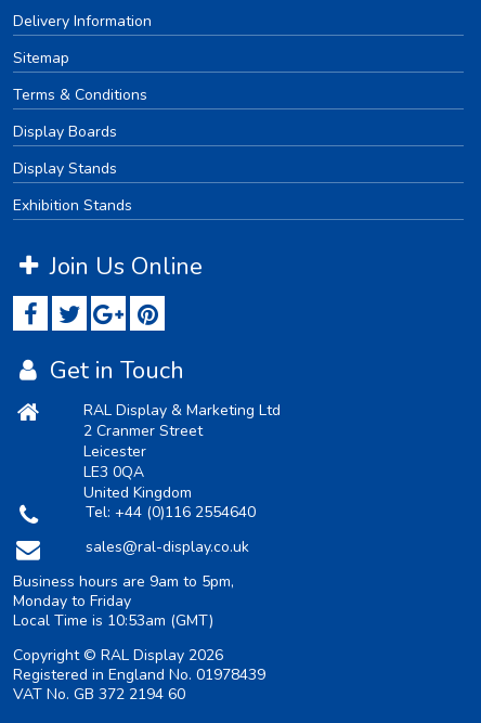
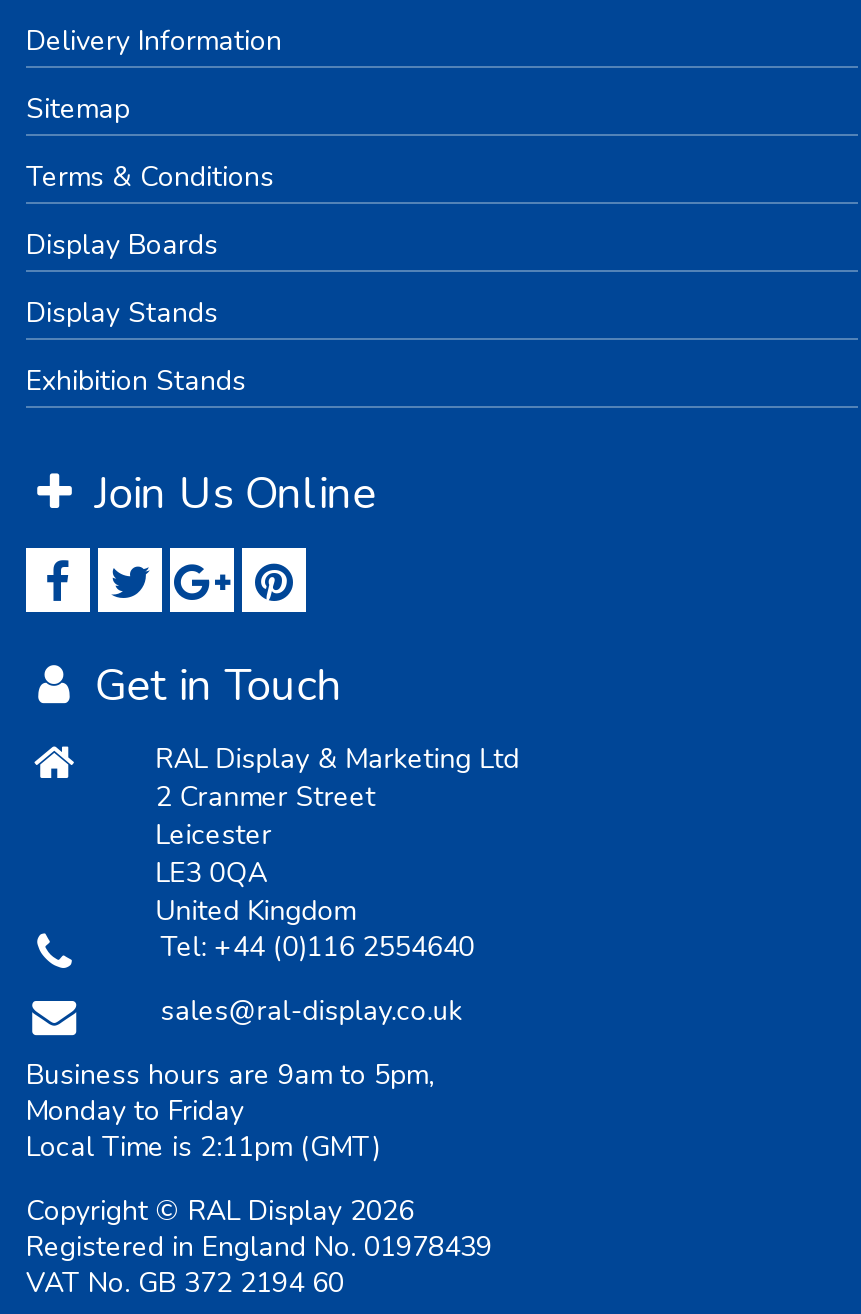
- Local Time is 10:53am (GMT)
+ Local Time is 2:11pm (GMT)
